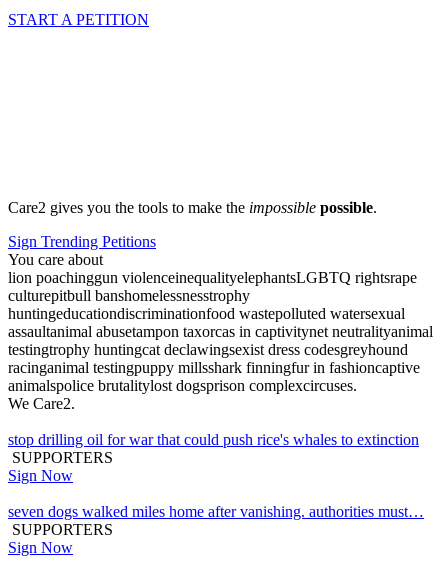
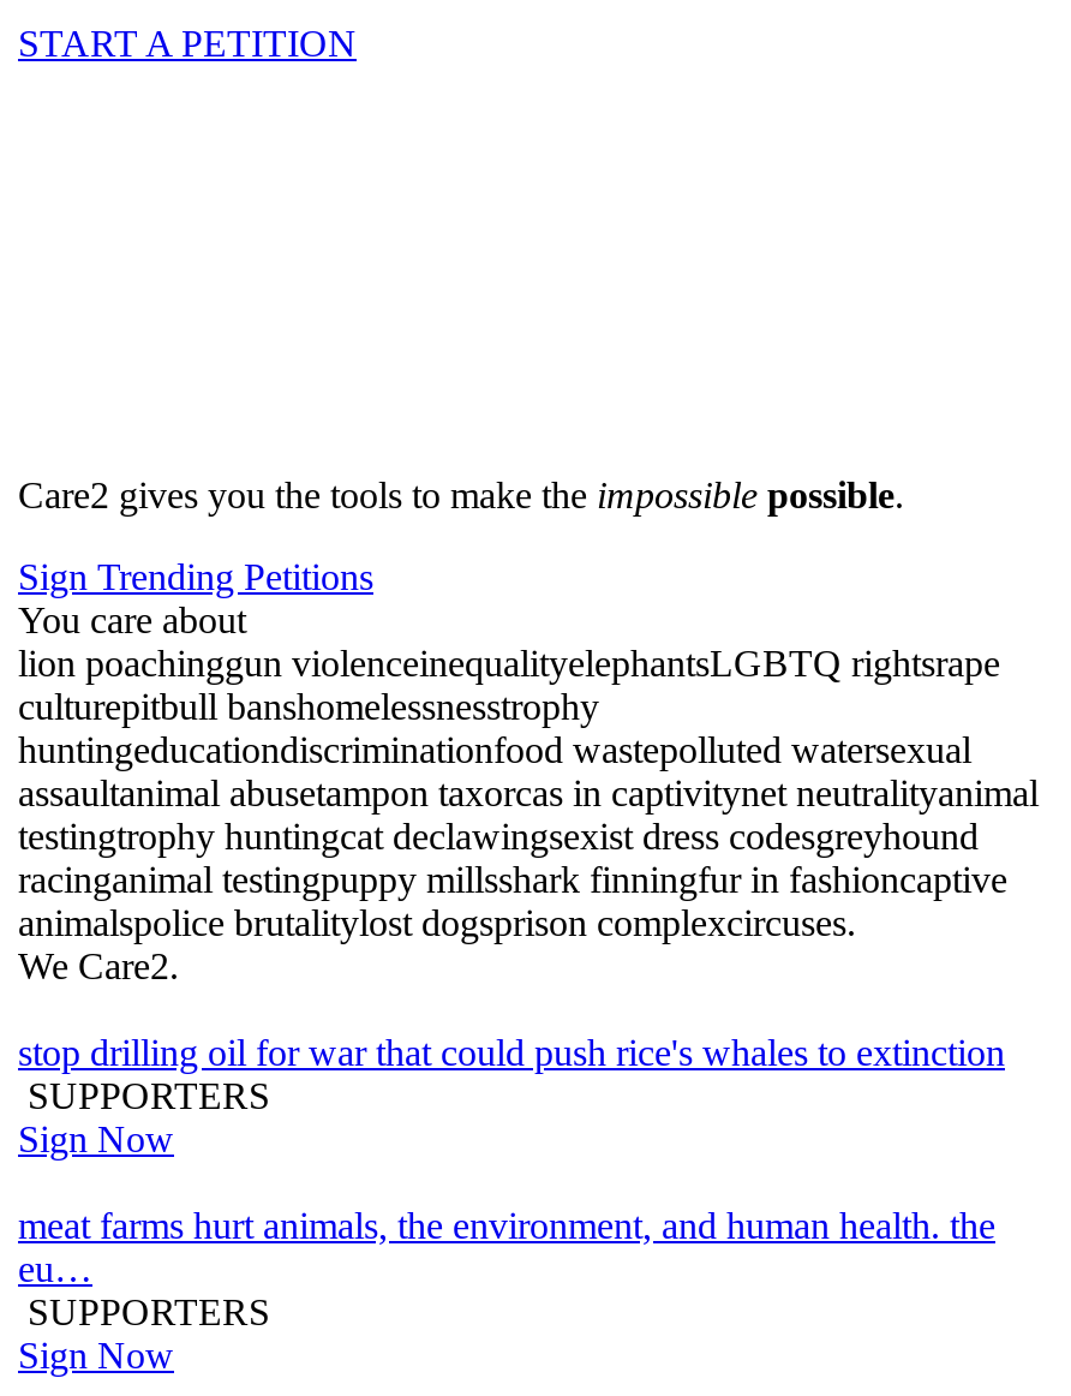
- seven dogs walked miles home after vanishing. authorities must…
+ meat farms hurt animals, the environment, and human health. the
+ eu…
